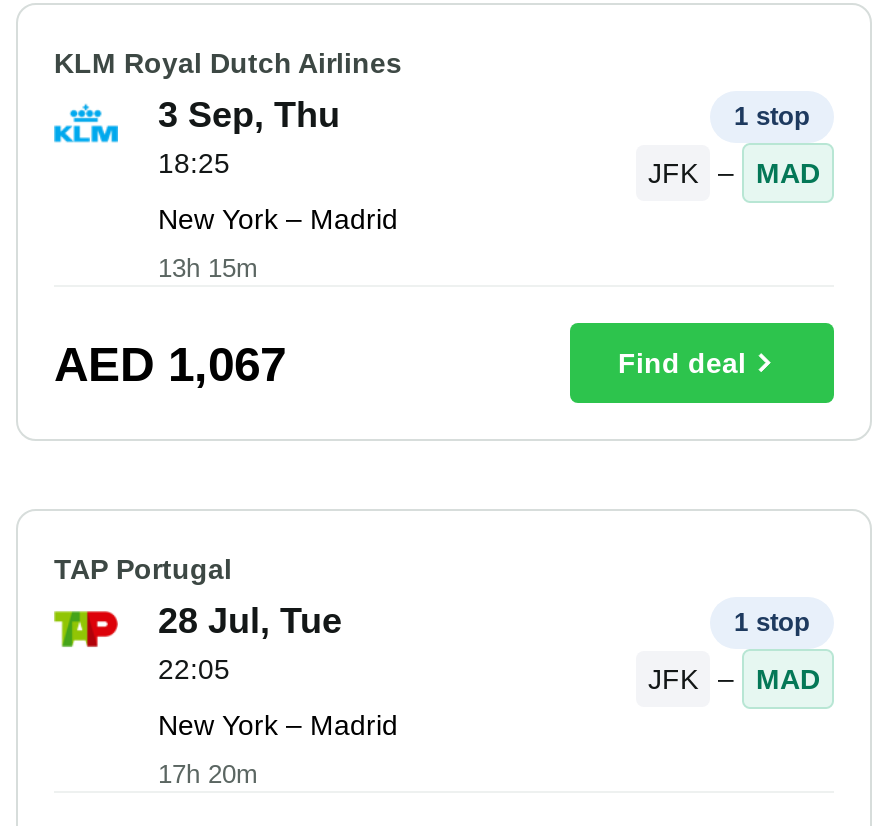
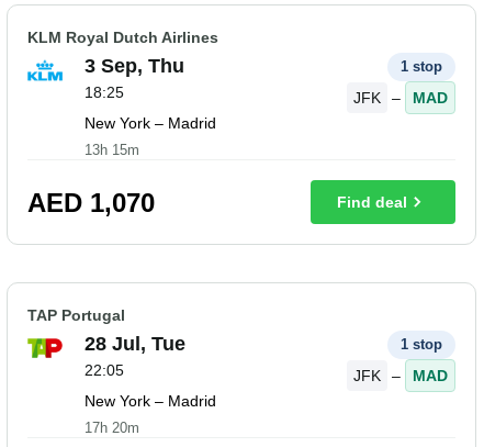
- AED 1,067
+ AED 1,070
